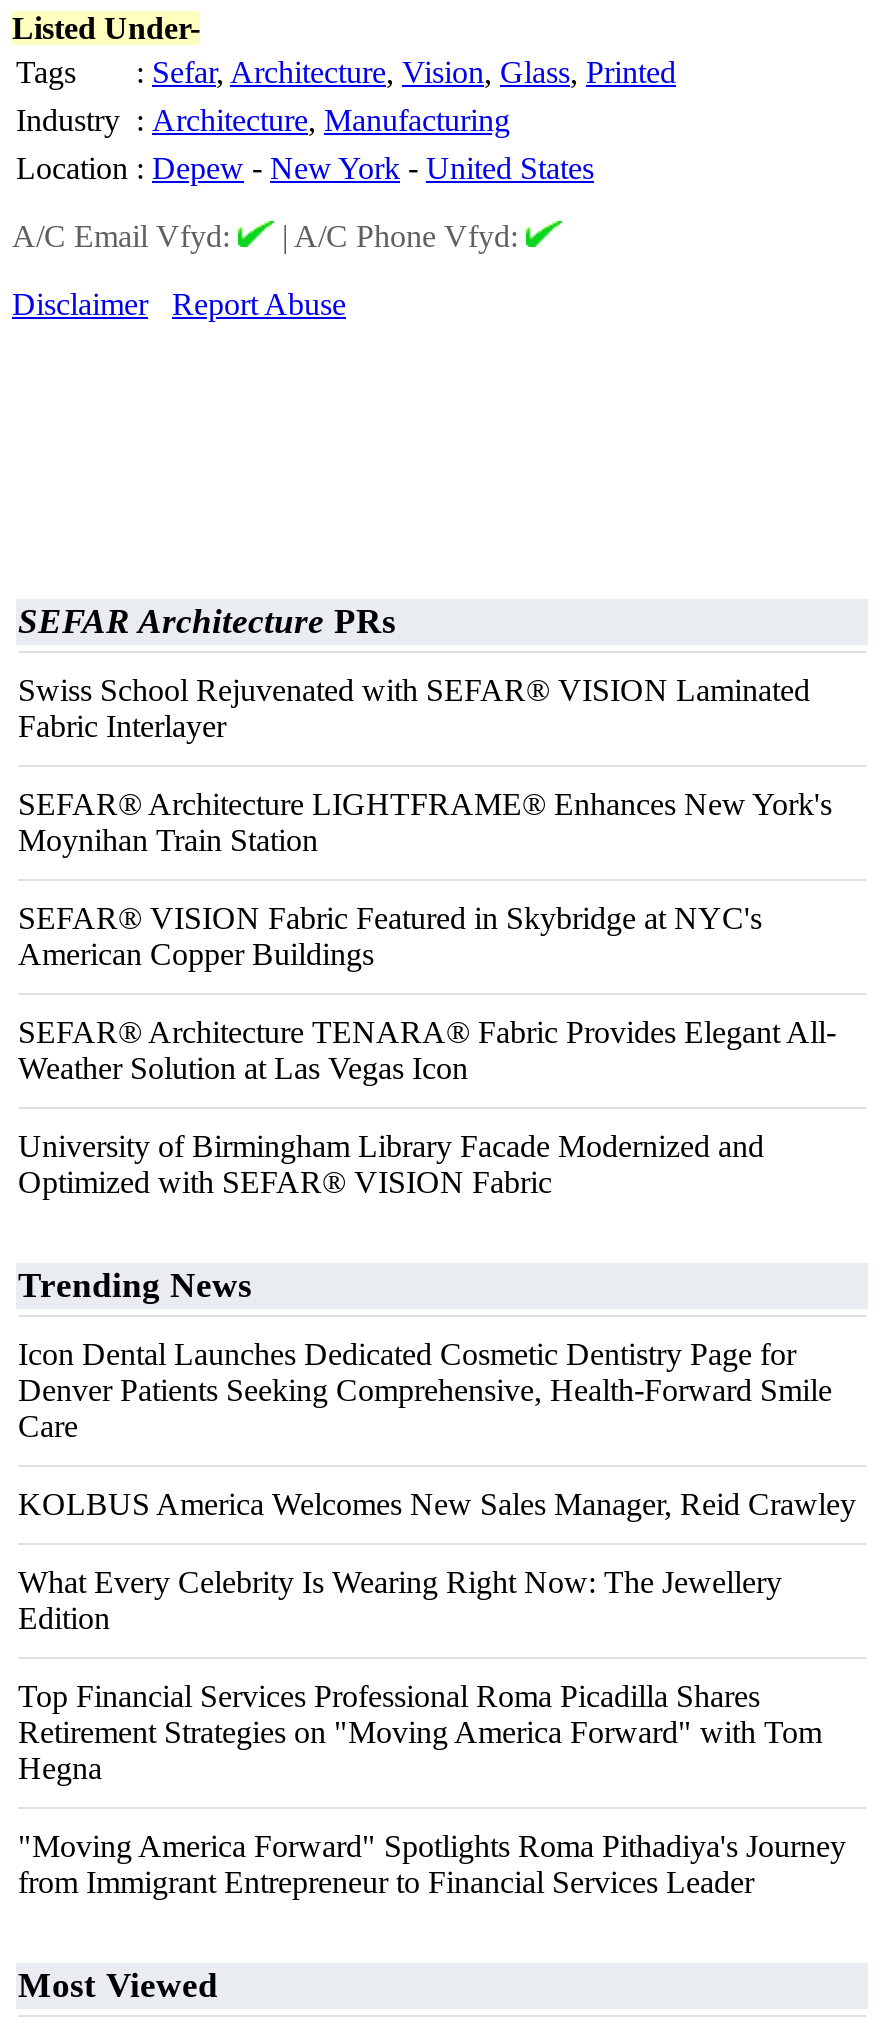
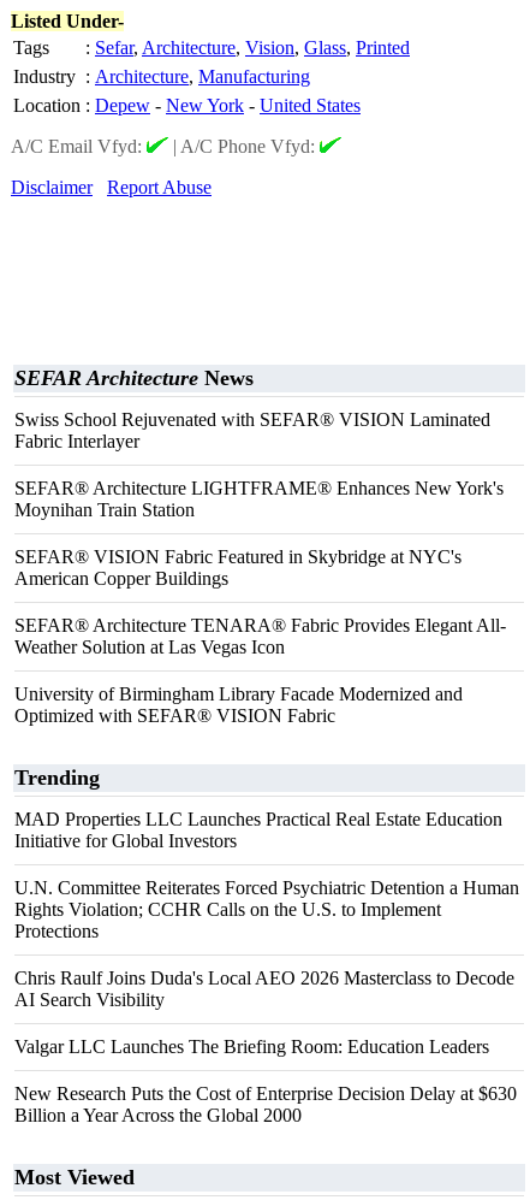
- SEFAR Architecture PRs
+ SEFAR Architecture News

- Trending News
+ Trending

- Icon Dental Launches Dedicated Cosmetic Dentistry Page for
- Denver Patients Seeking Comprehensive, Health-Forward Smile
- Care
+ MAD Properties LLC Launches Practical Real Estate Education
+ Initiative for Global Investors

- KOLBUS America Welcomes New Sales Manager, Reid Crawley
+ U.N. Committee Reiterates Forced Psychiatric Detention a Human
+ Rights Violation; CCHR Calls on the U.S. to Implement
+ Protections

- What Every Celebrity Is Wearing Right Now: The Jewellery
- Edition
+ Chris Raulf Joins Duda's Local AEO 2026 Masterclass to Decode
+ AI Search Visibility

- Top Financial Services Professional Roma Picadilla Shares
- Retirement Strategies on "Moving America Forward" with Tom
- Hegna
+ Valgar LLC Launches The Briefing Room: Education Leaders

- "Moving America Forward" Spotlights Roma Pithadiya's Journey
- from Immigrant Entrepreneur to Financial Services Leader
+ New Research Puts the Cost of Enterprise Decision Delay at $630
+ Billion a Year Across the Global 2000
